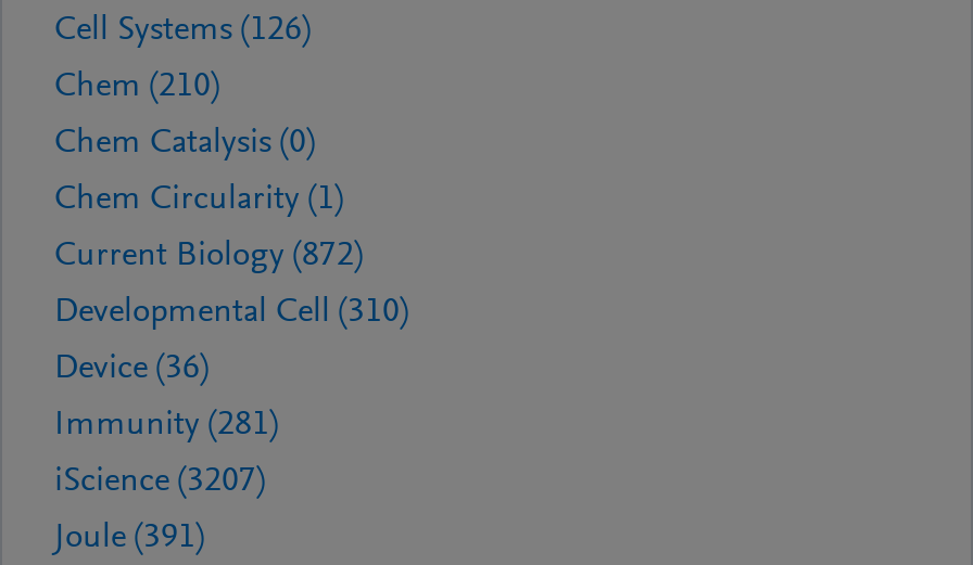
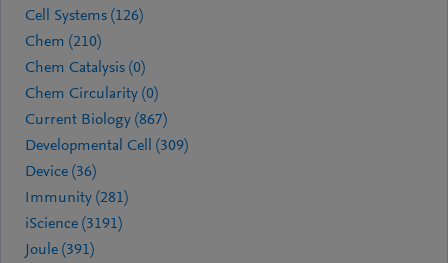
- Chem Circularity (1)
+ Chem Circularity (0)

- Current Biology (872)
+ Current Biology (867)

- Developmental Cell (310)
+ Developmental Cell (309)

- iScience (3207)
+ iScience (3191)
